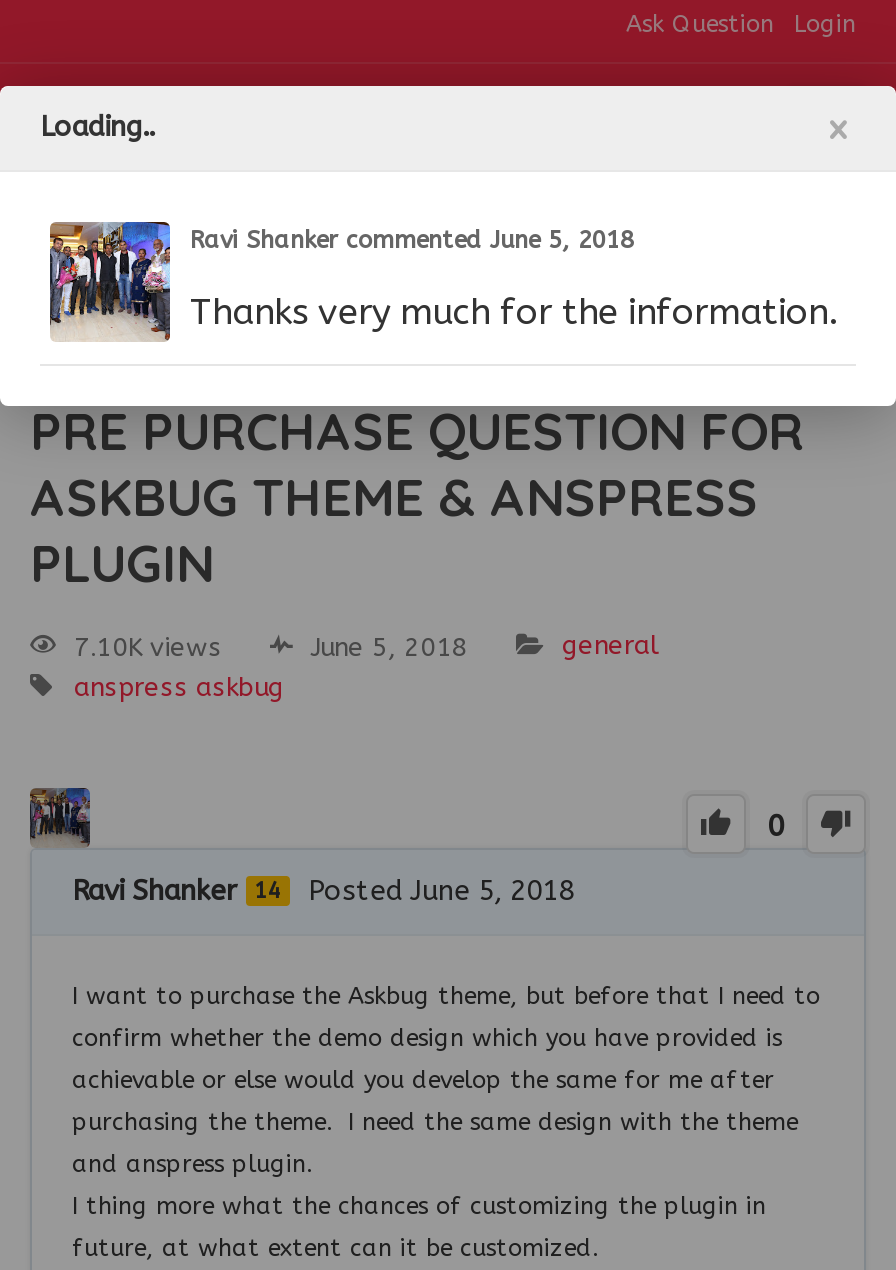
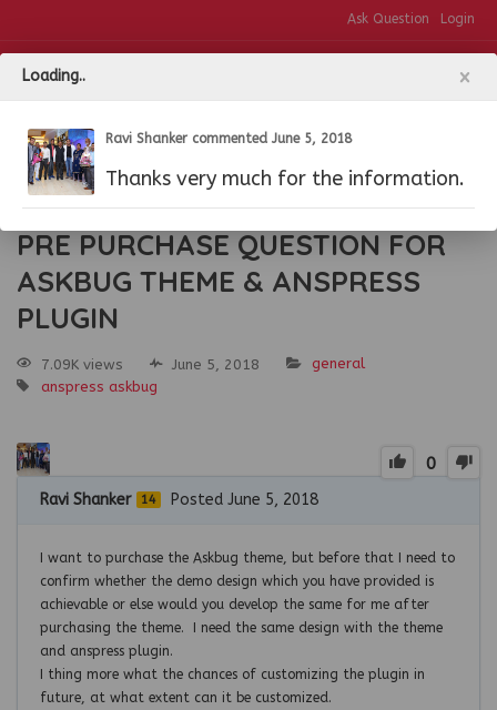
- 7.10K views
+ 7.09K views
